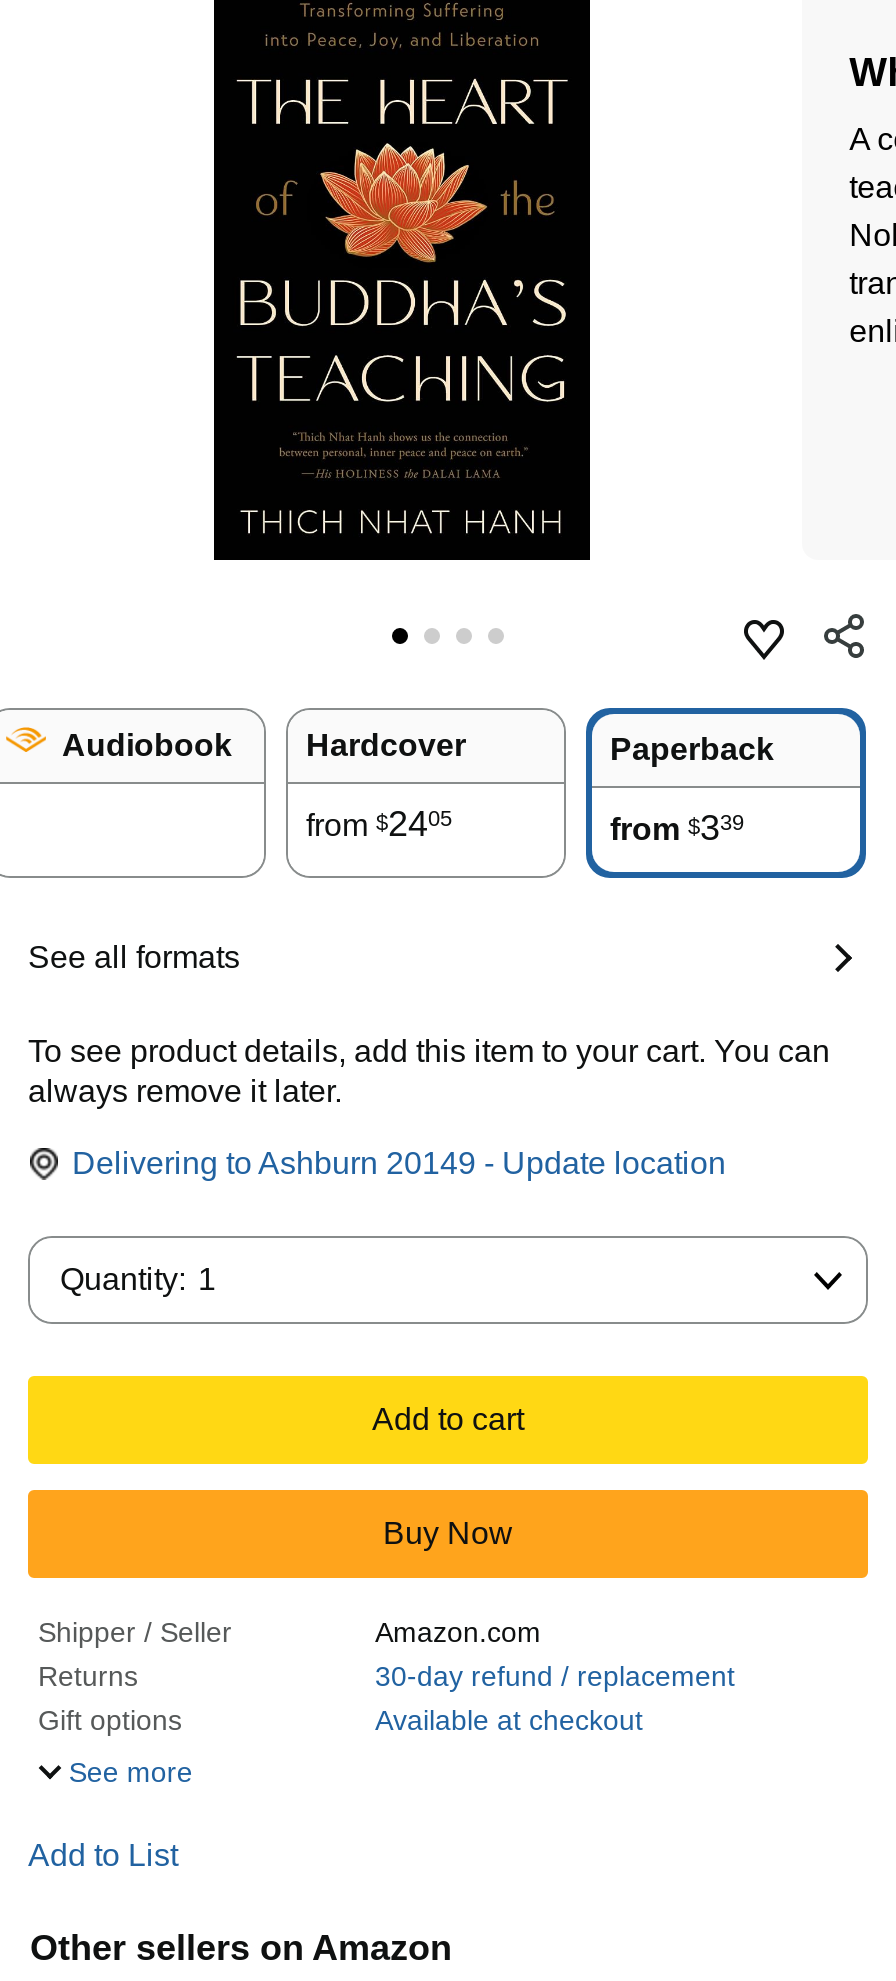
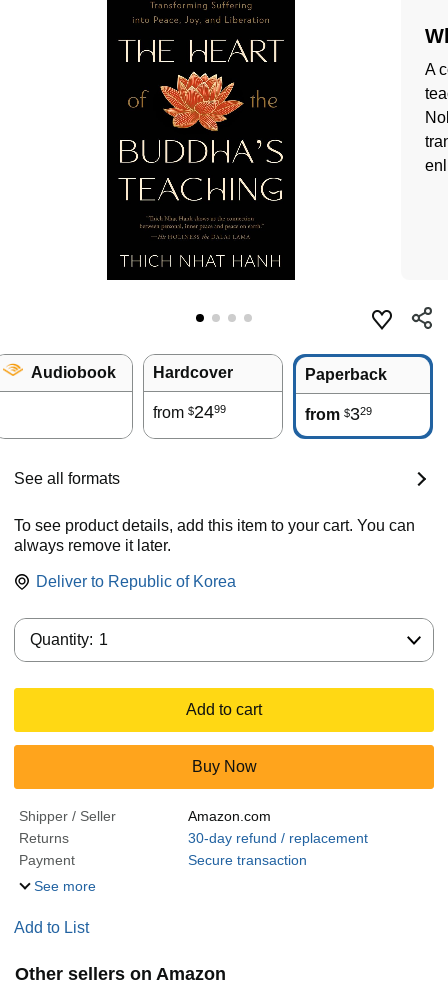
- from $2405
+ from $2499

- from $339
+ from $329

- Delivering to Ashburn 20149 - Update location
+ Deliver to Republic of Korea

- Gift options
- Available at checkout
+ Payment
+ Secure transaction
